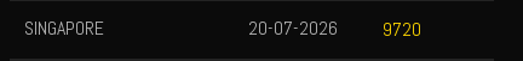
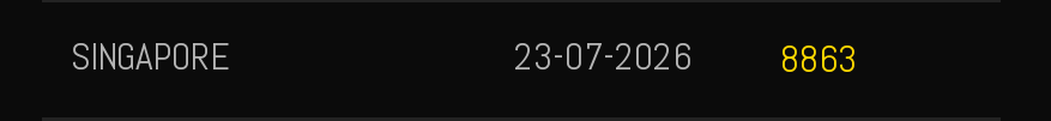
- 20-07-2026
+ 23-07-2026

- 9720
+ 8863
